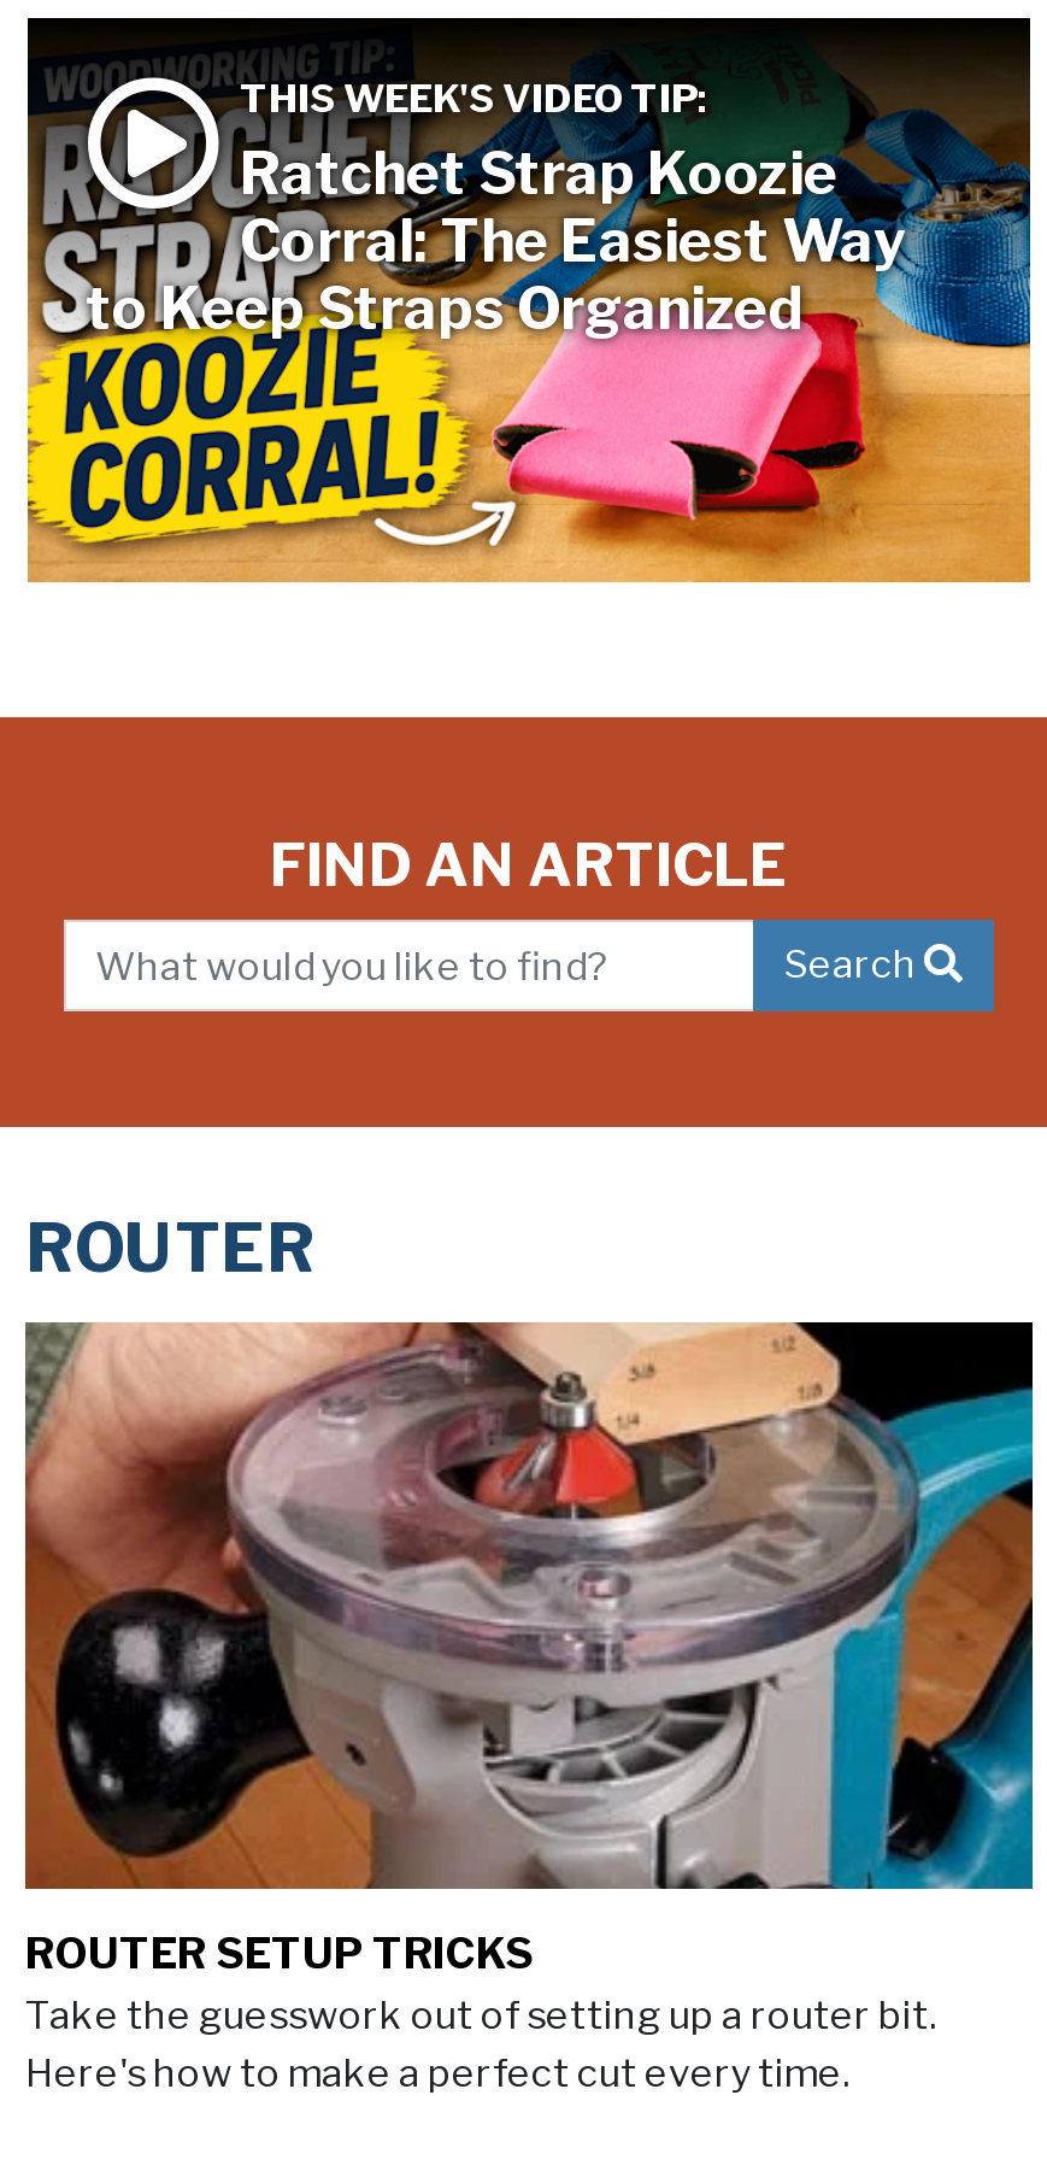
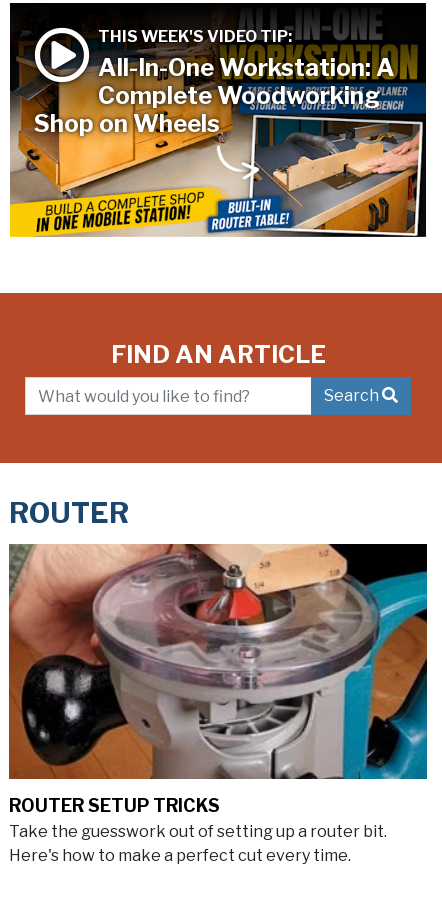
- [image]
- Ratchet Strap Koozie
- Corral: The Easiest Way
- to Keep Straps Organized
+ [image]
+ All-In-One Workstation: A
+ Complete Woodworking
+ Shop on Wheels
